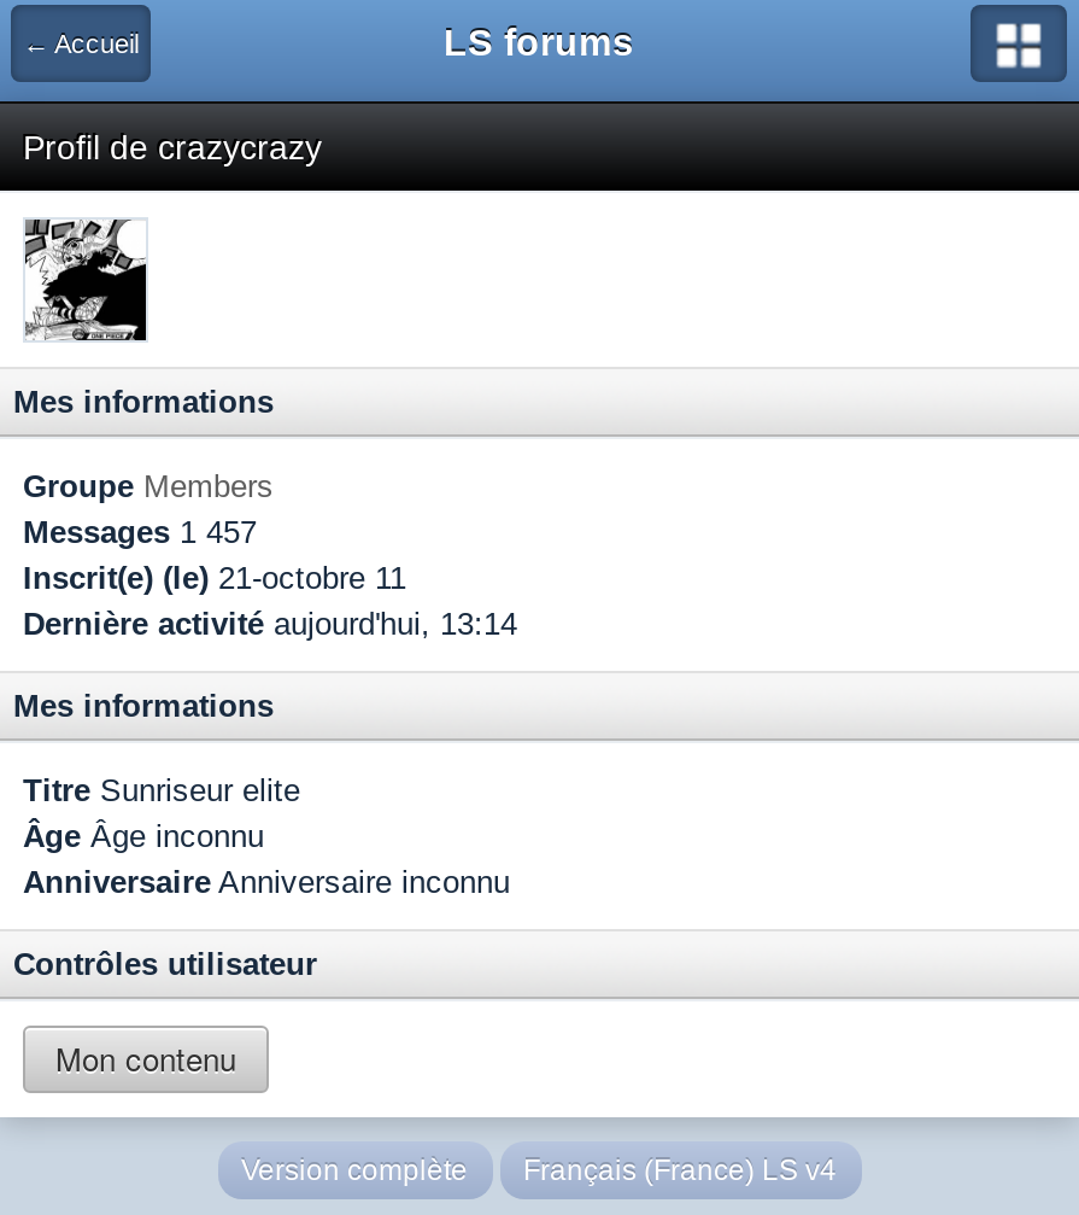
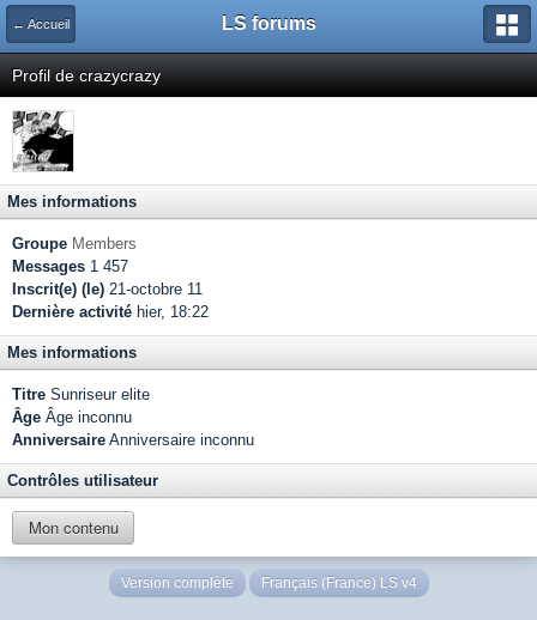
- Dernière activité aujourd'hui, 13:14
+ Dernière activité hier, 18:22
